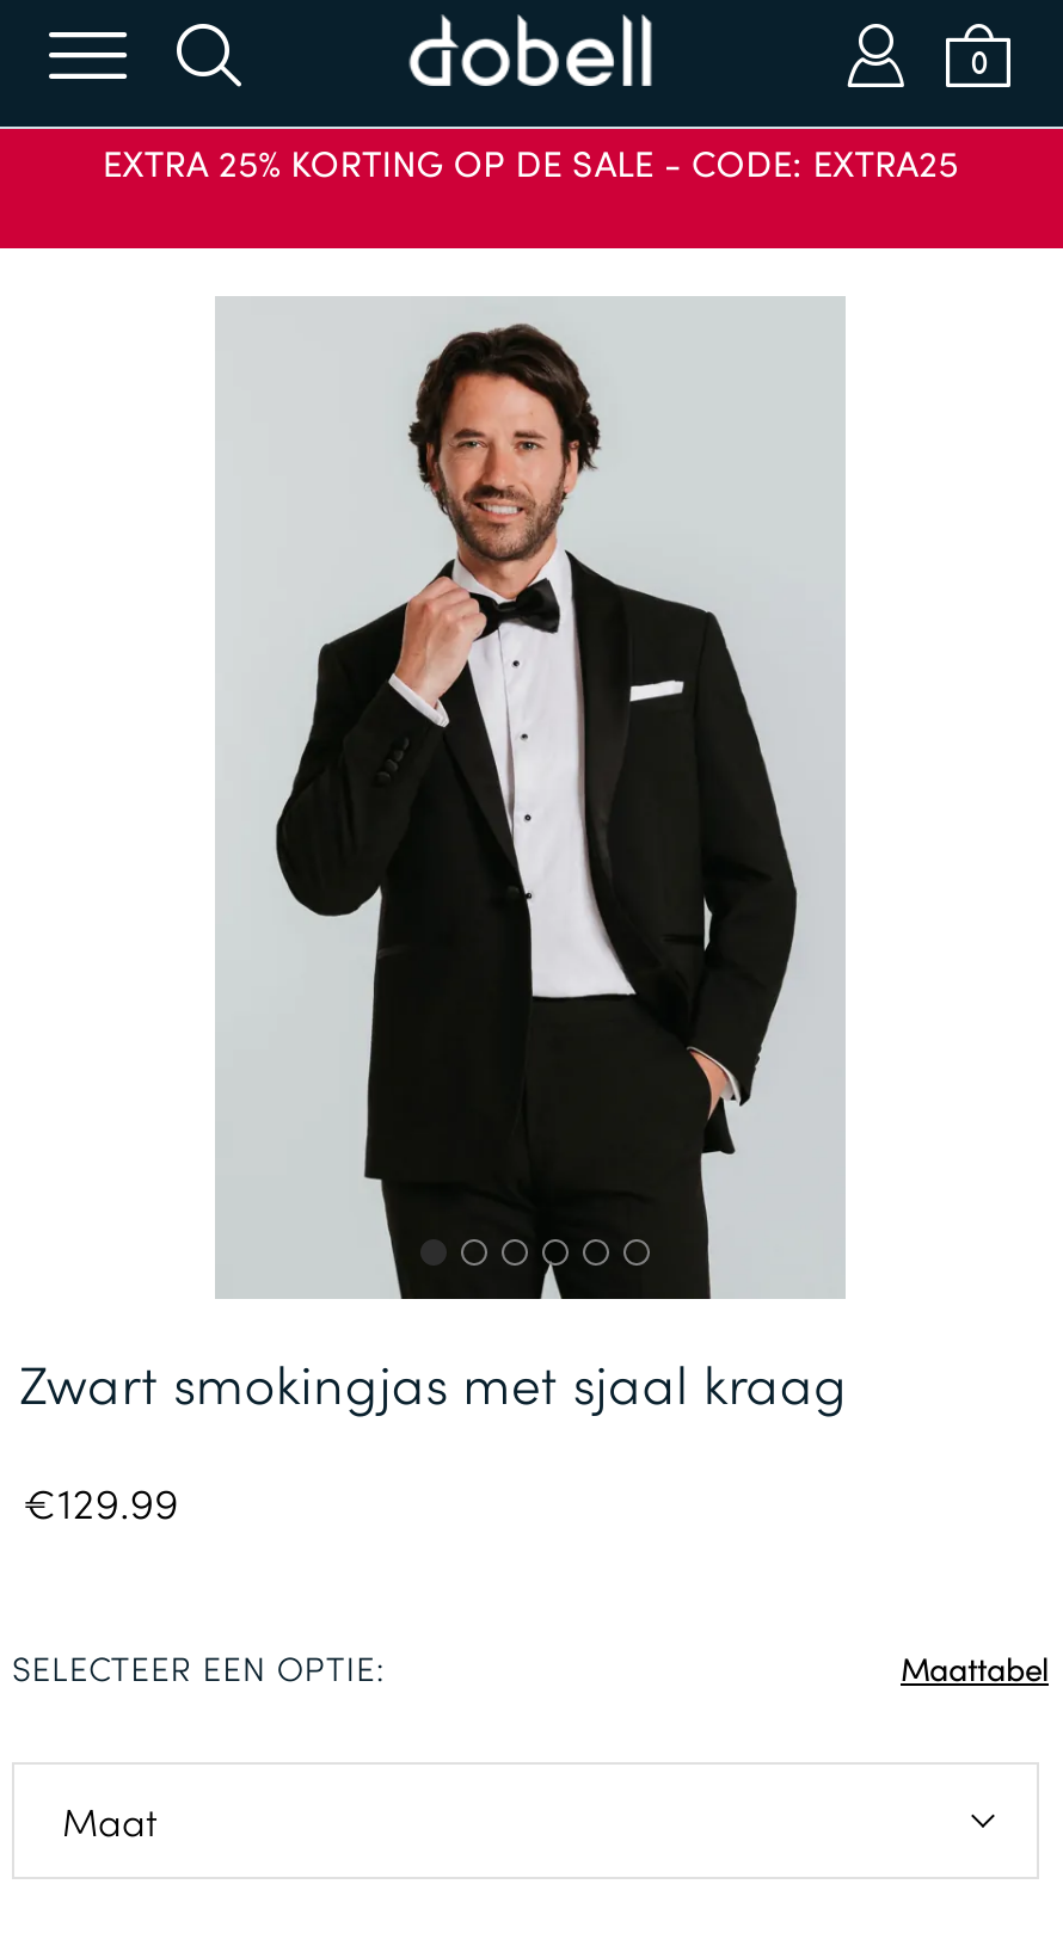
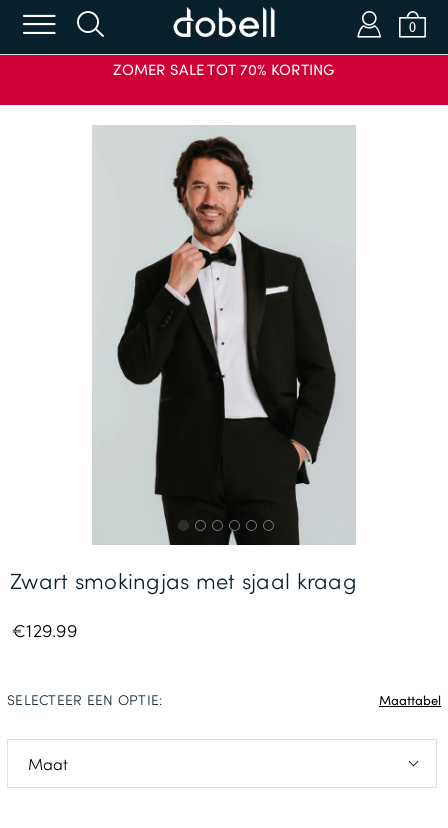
- EXTRA 25% KORTING OP DE SALE - CODE: EXTRA25
+ ZOMER SALE TOT 70% KORTING
